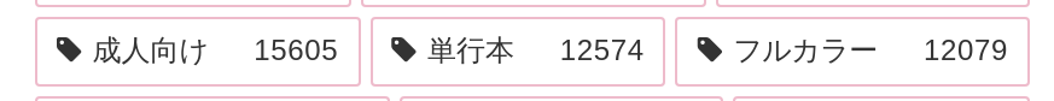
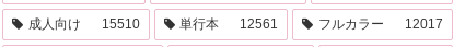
- 成人向け 15605
+ 成人向け 15510

- 単行本 12574
+ 単行本 12561

- フルカラー 12079
+ フルカラー 12017
